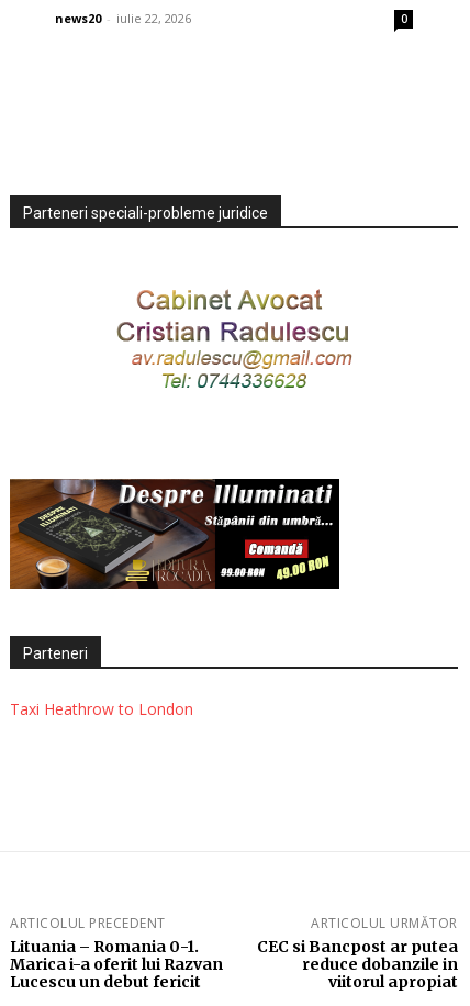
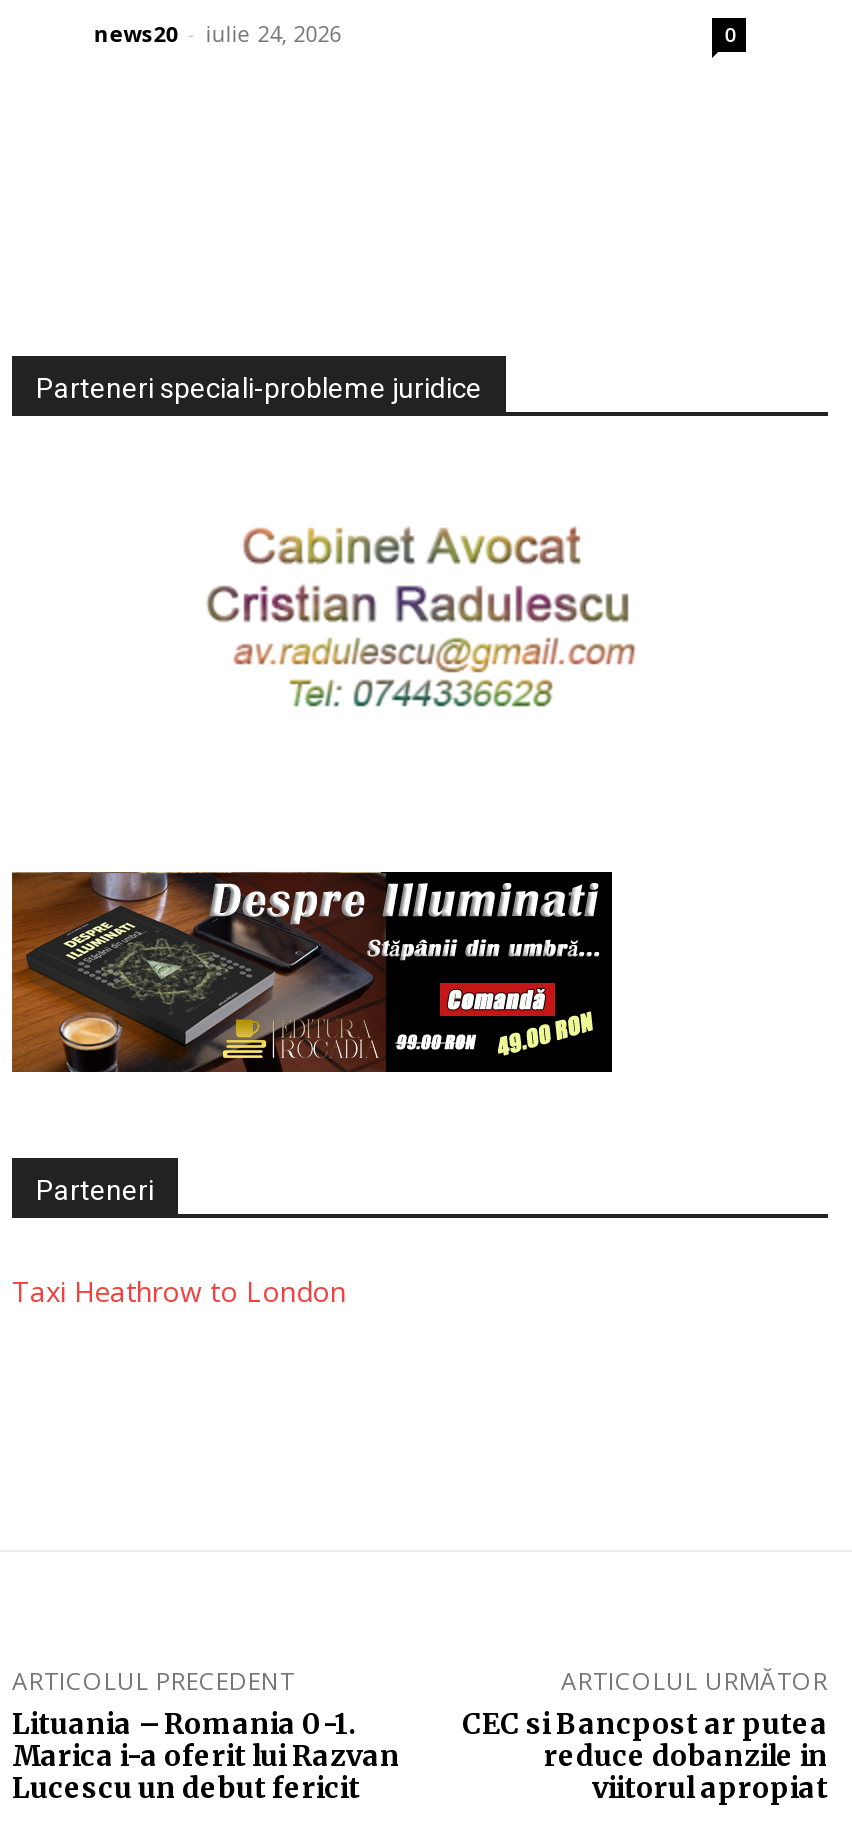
- news20 - iulie 22, 2026
+ news20 - iulie 24, 2026
